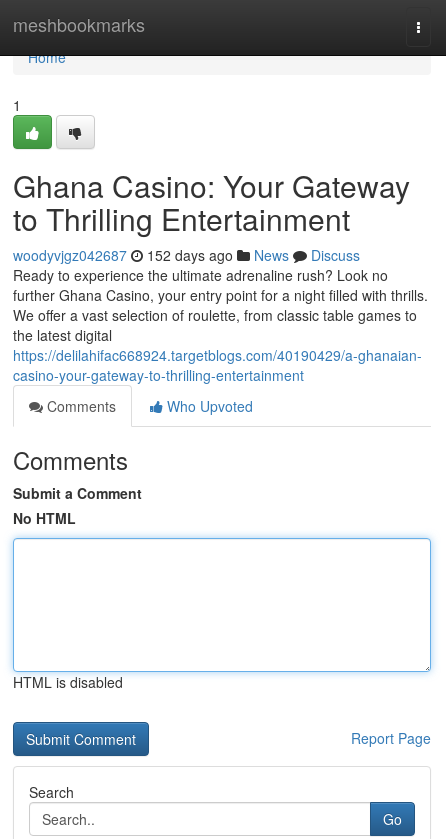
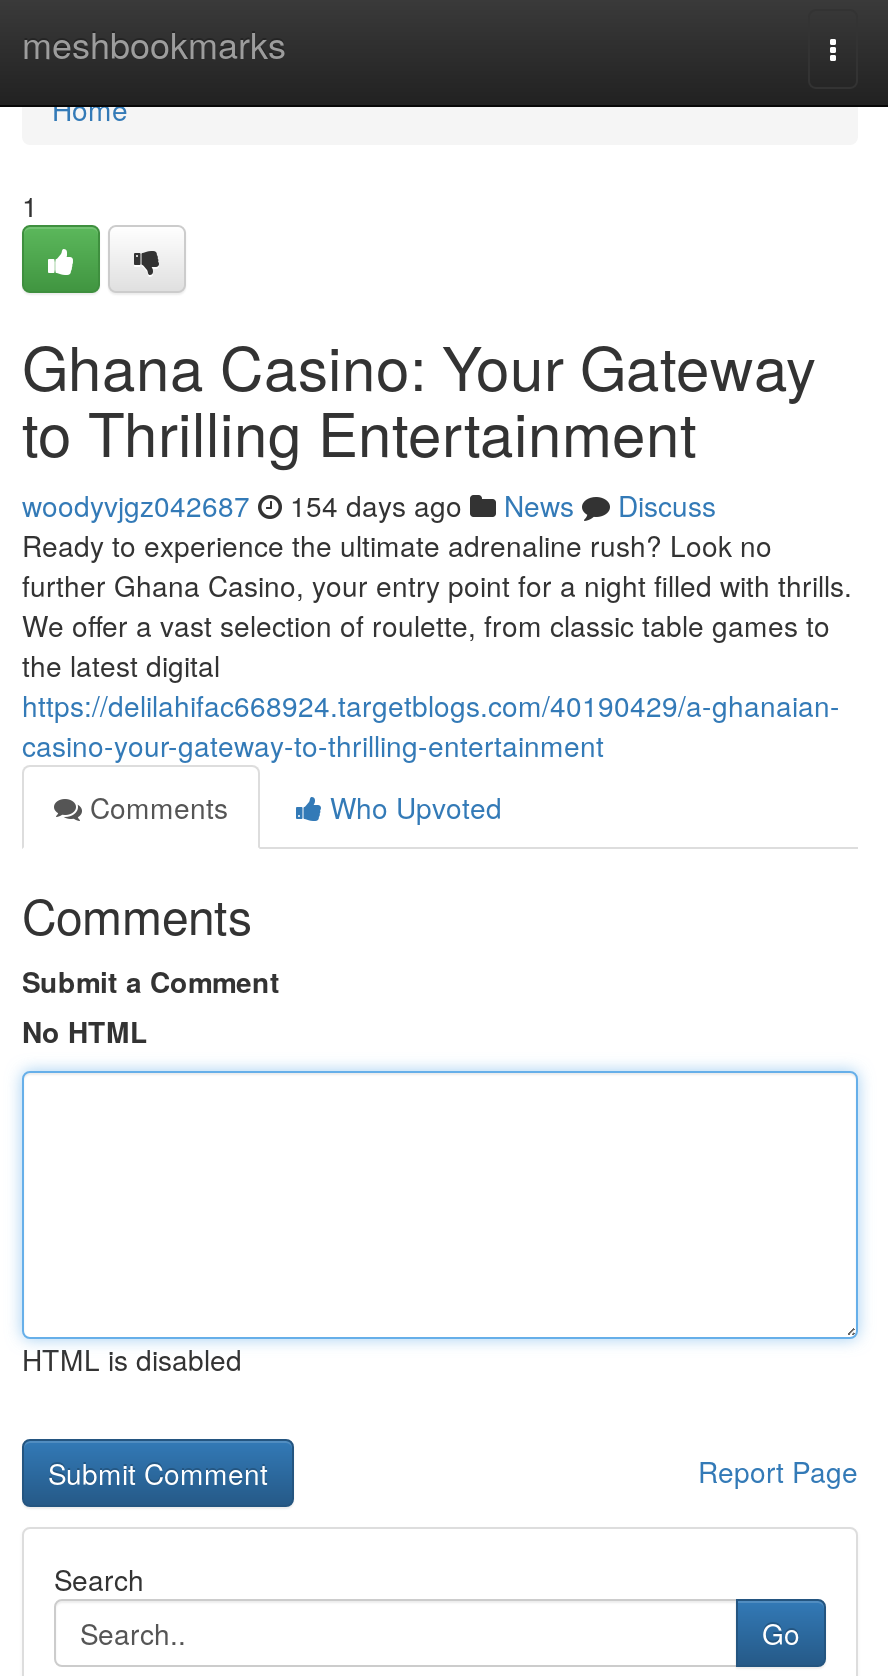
- woodyvjgz042687 152 days ago News Discuss
+ woodyvjgz042687 154 days ago News Discuss
